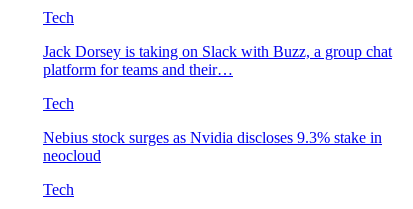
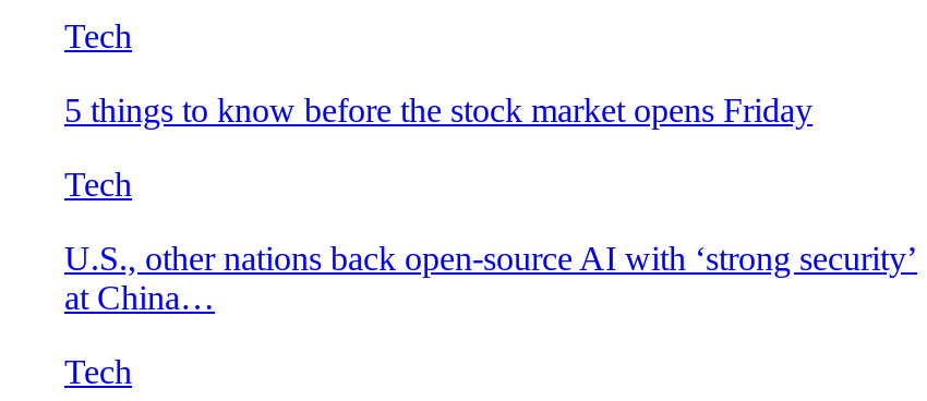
- Jack Dorsey is taking on Slack with Buzz, a group chat
- platform for teams and their…
+ 5 things to know before the stock market opens Friday

- Nebius stock surges as Nvidia discloses 9.3% stake in
- neocloud
+ U.S., other nations back open-source AI with ‘strong security’
+ at China…
